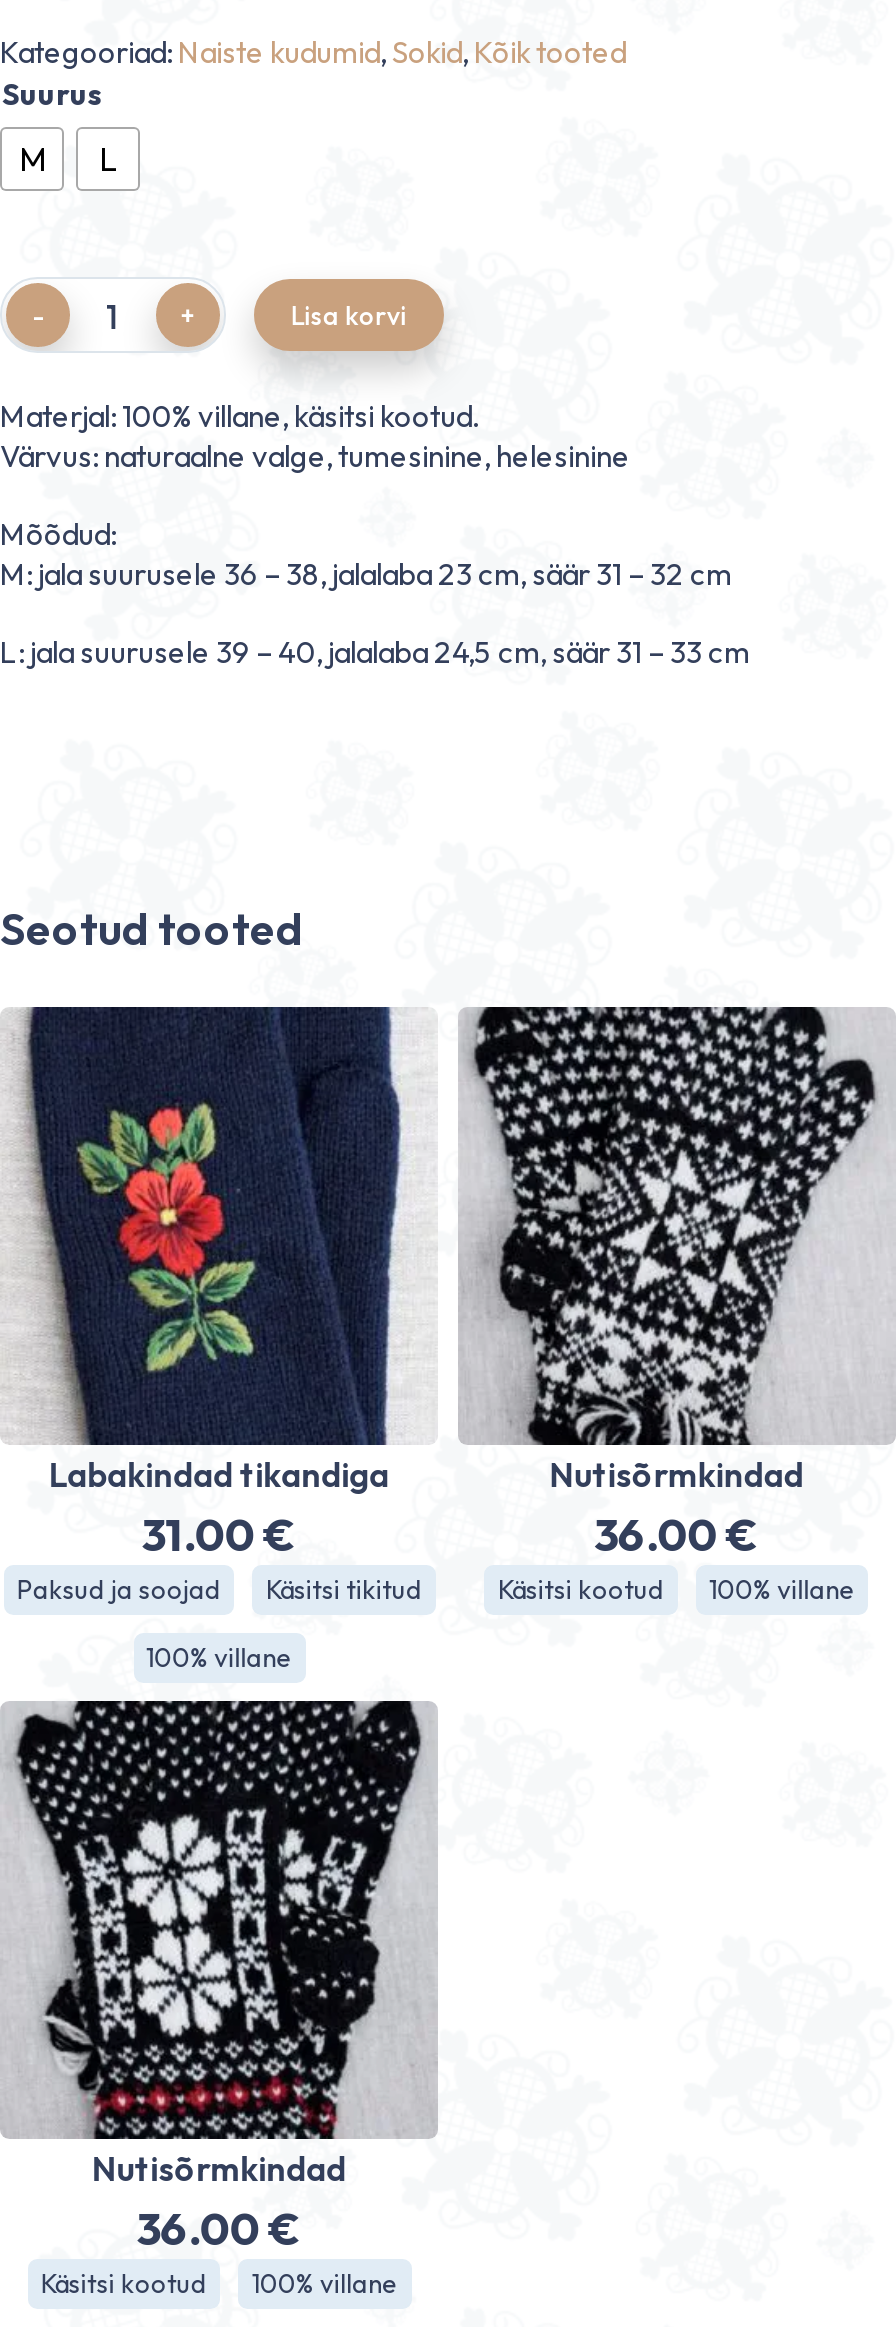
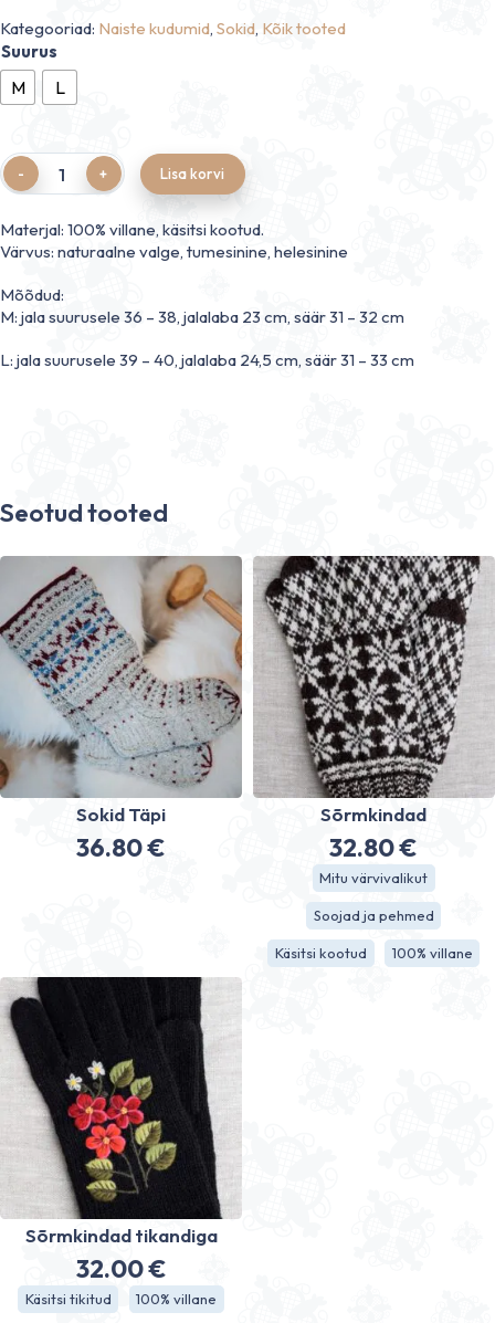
- [image]
- Labakindad tikandiga
- 31.00 €
- Paksud ja soojad
+ [image]
+ Sokid Täpi
+ 36.80€

- [image]
+ [image]

- Nutisõrmkindad
- 36.00 €
+ Soojad ja pehmed

moved down: Käsitsi tikitud

moved down: Käsitsi kootud | 100% villane

- 100% villane
+ Sõrmkindad
+ 32.80€
+ Mitu värvivalikut

- [image]
- Nutisõrmkindad
- 36.00 €
- Käsitsi kootud
+ [image]
+ Sõrmkindad tikandiga
+ 32.00 €
